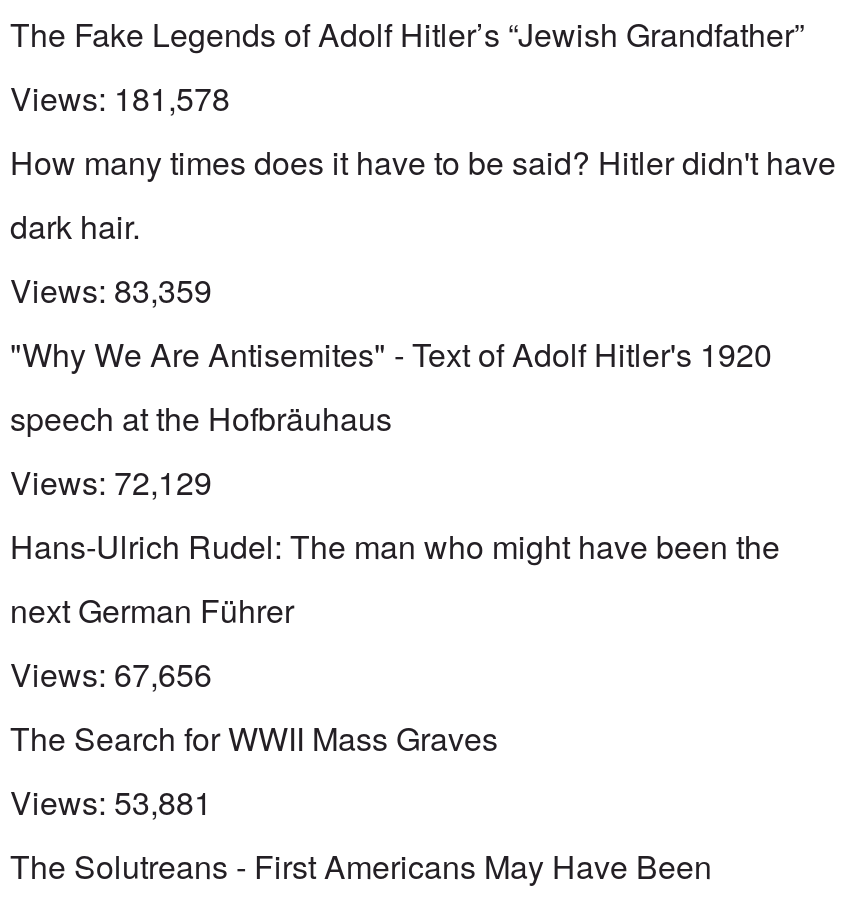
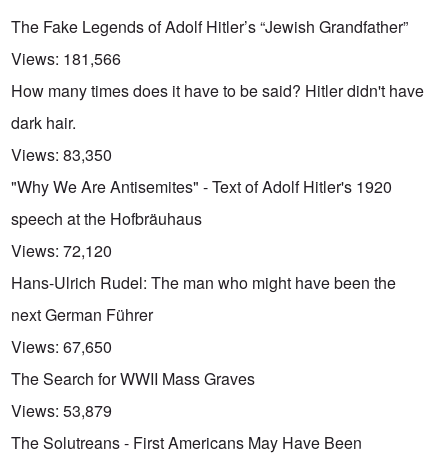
- Views: 181,578
+ Views: 181,566

- Views: 83,359
+ Views: 83,350

- Views: 72,129
+ Views: 72,120

- Views: 67,656
+ Views: 67,650

- Views: 53,881
+ Views: 53,879
